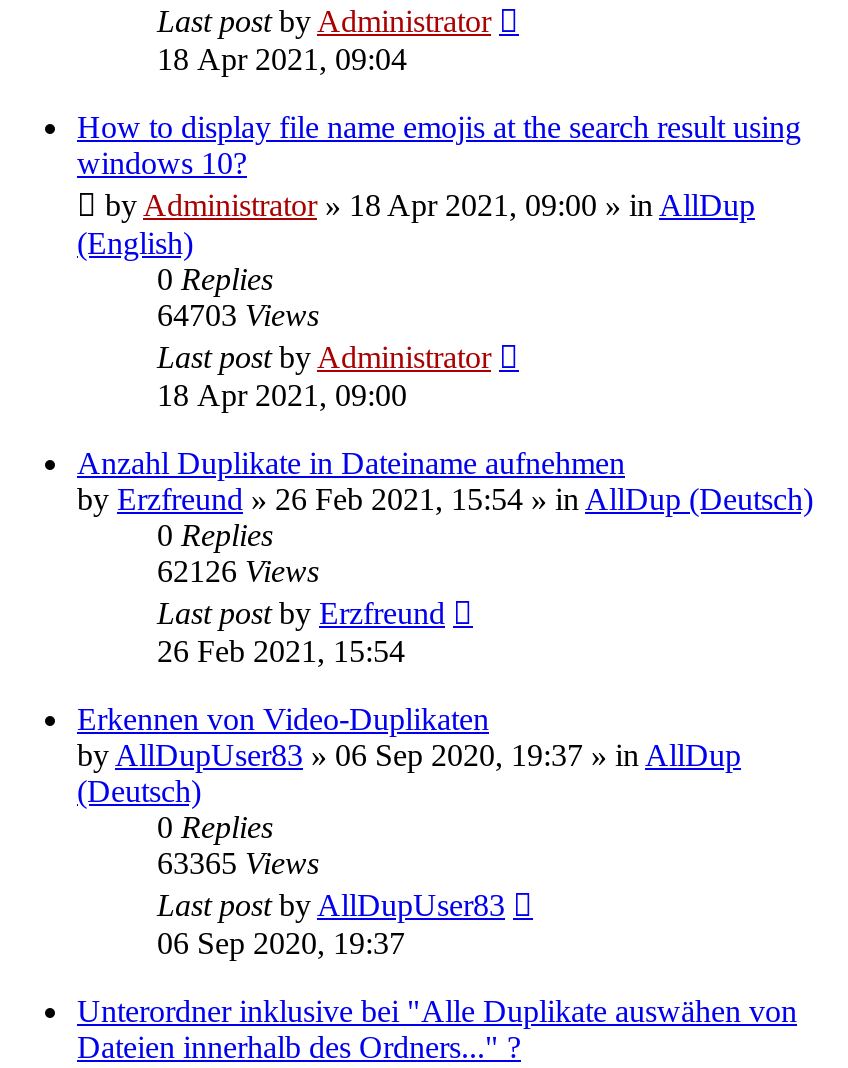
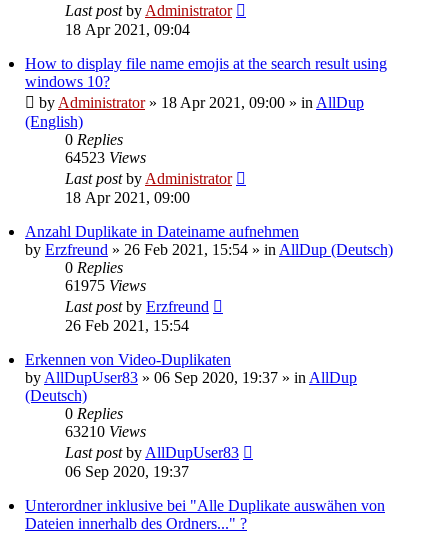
- 64703 Views
+ 64523 Views

- 62126 Views
+ 61975 Views

- 63365 Views
+ 63210 Views
